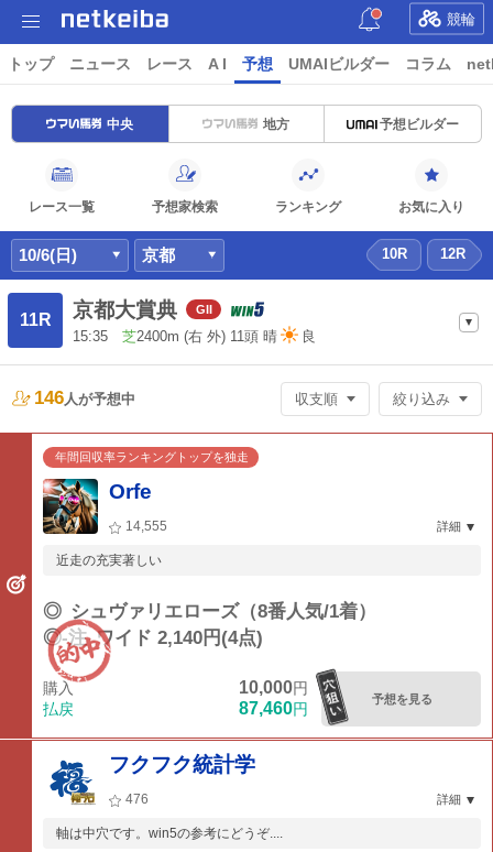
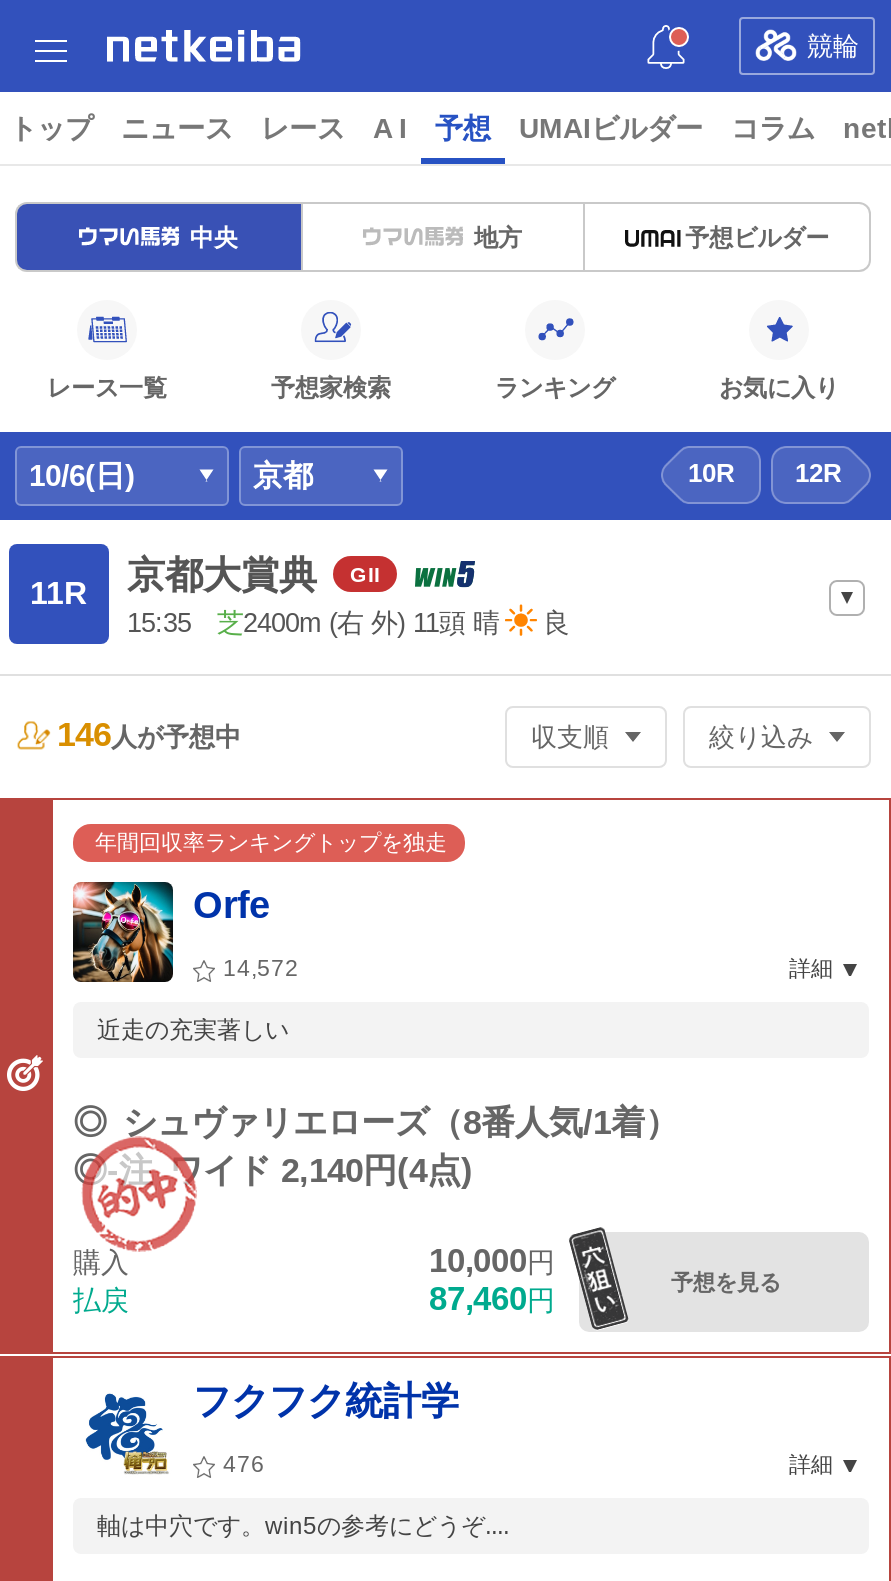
- 14,555
+ 14,572
